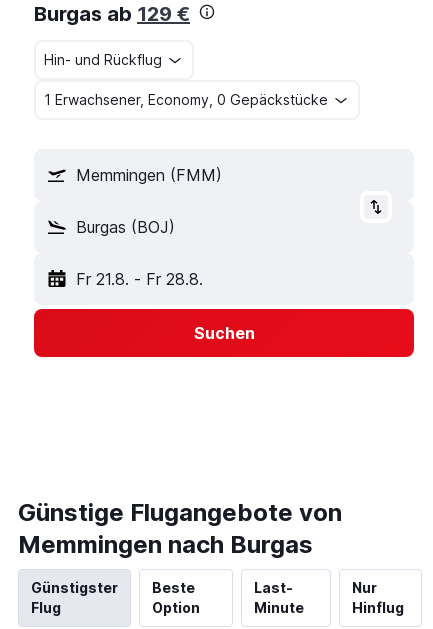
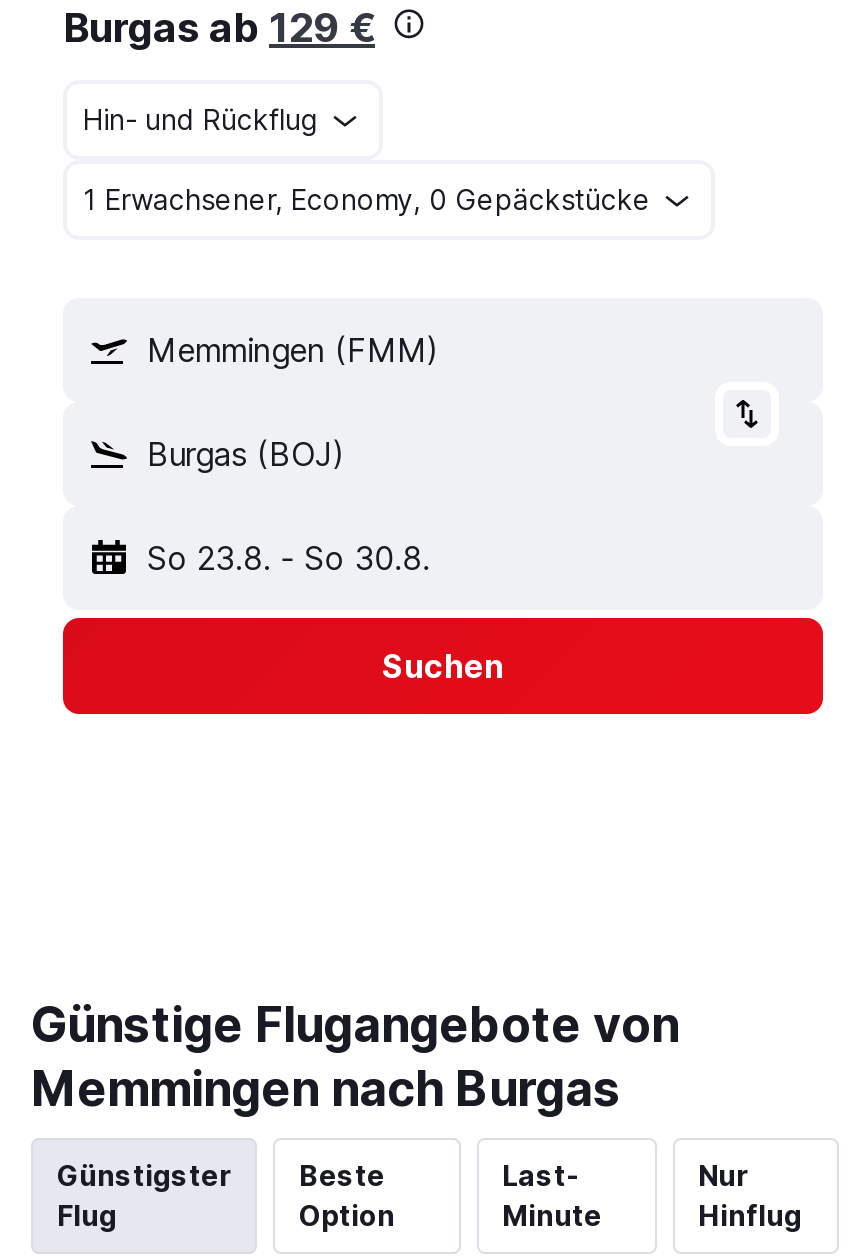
- Fr 21.8. - Fr 28.8.
+ So 23.8. - So 30.8.
